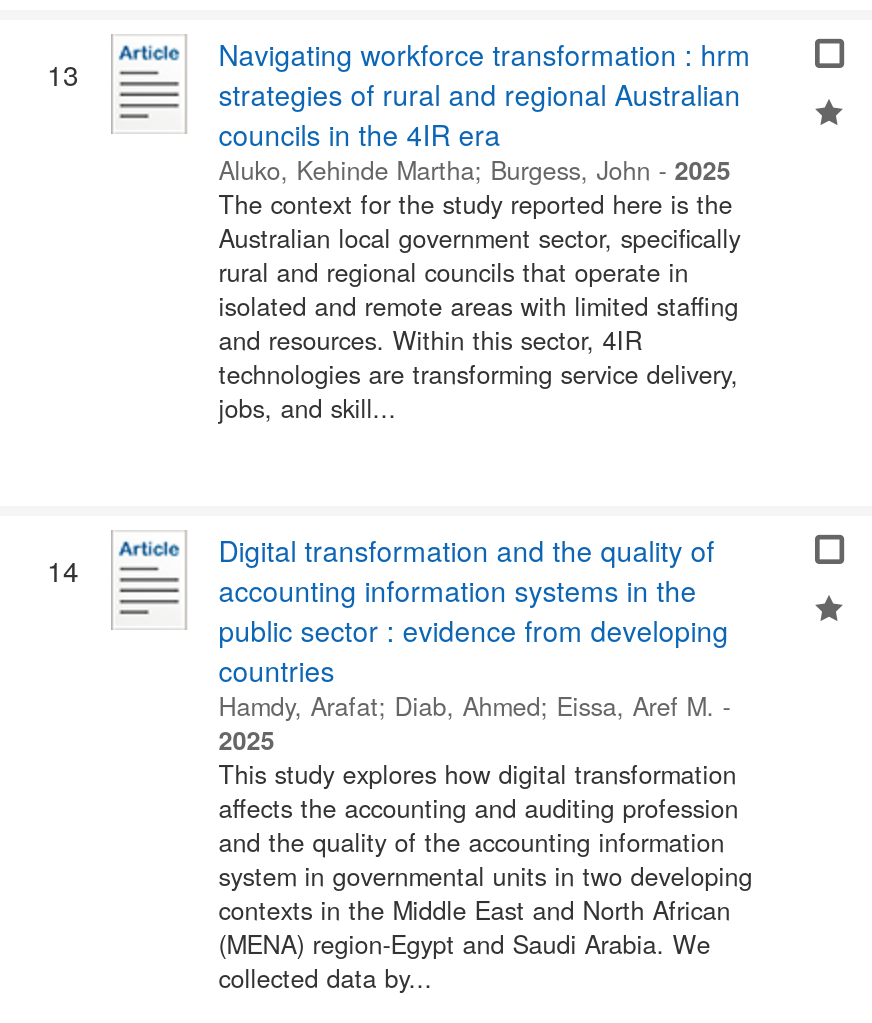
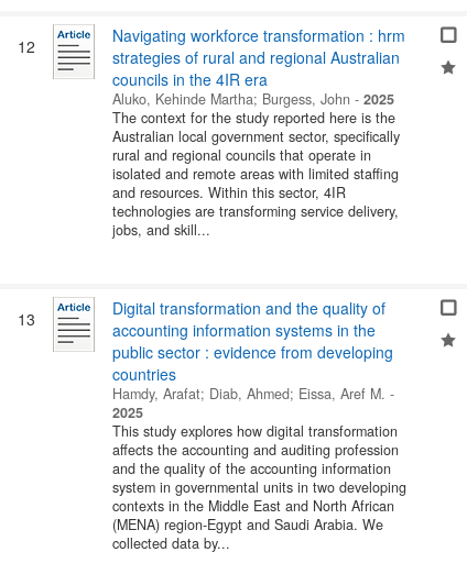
- 13
+ 12

- 14
+ 13
